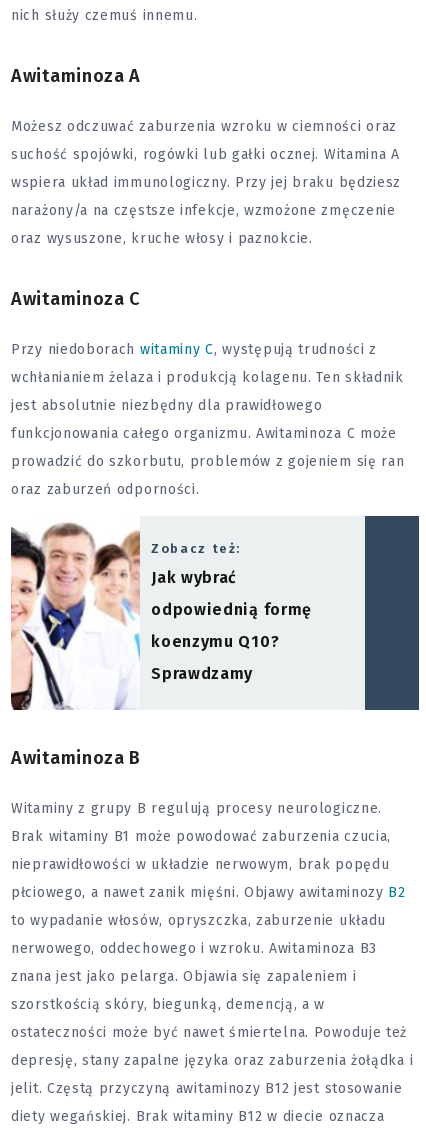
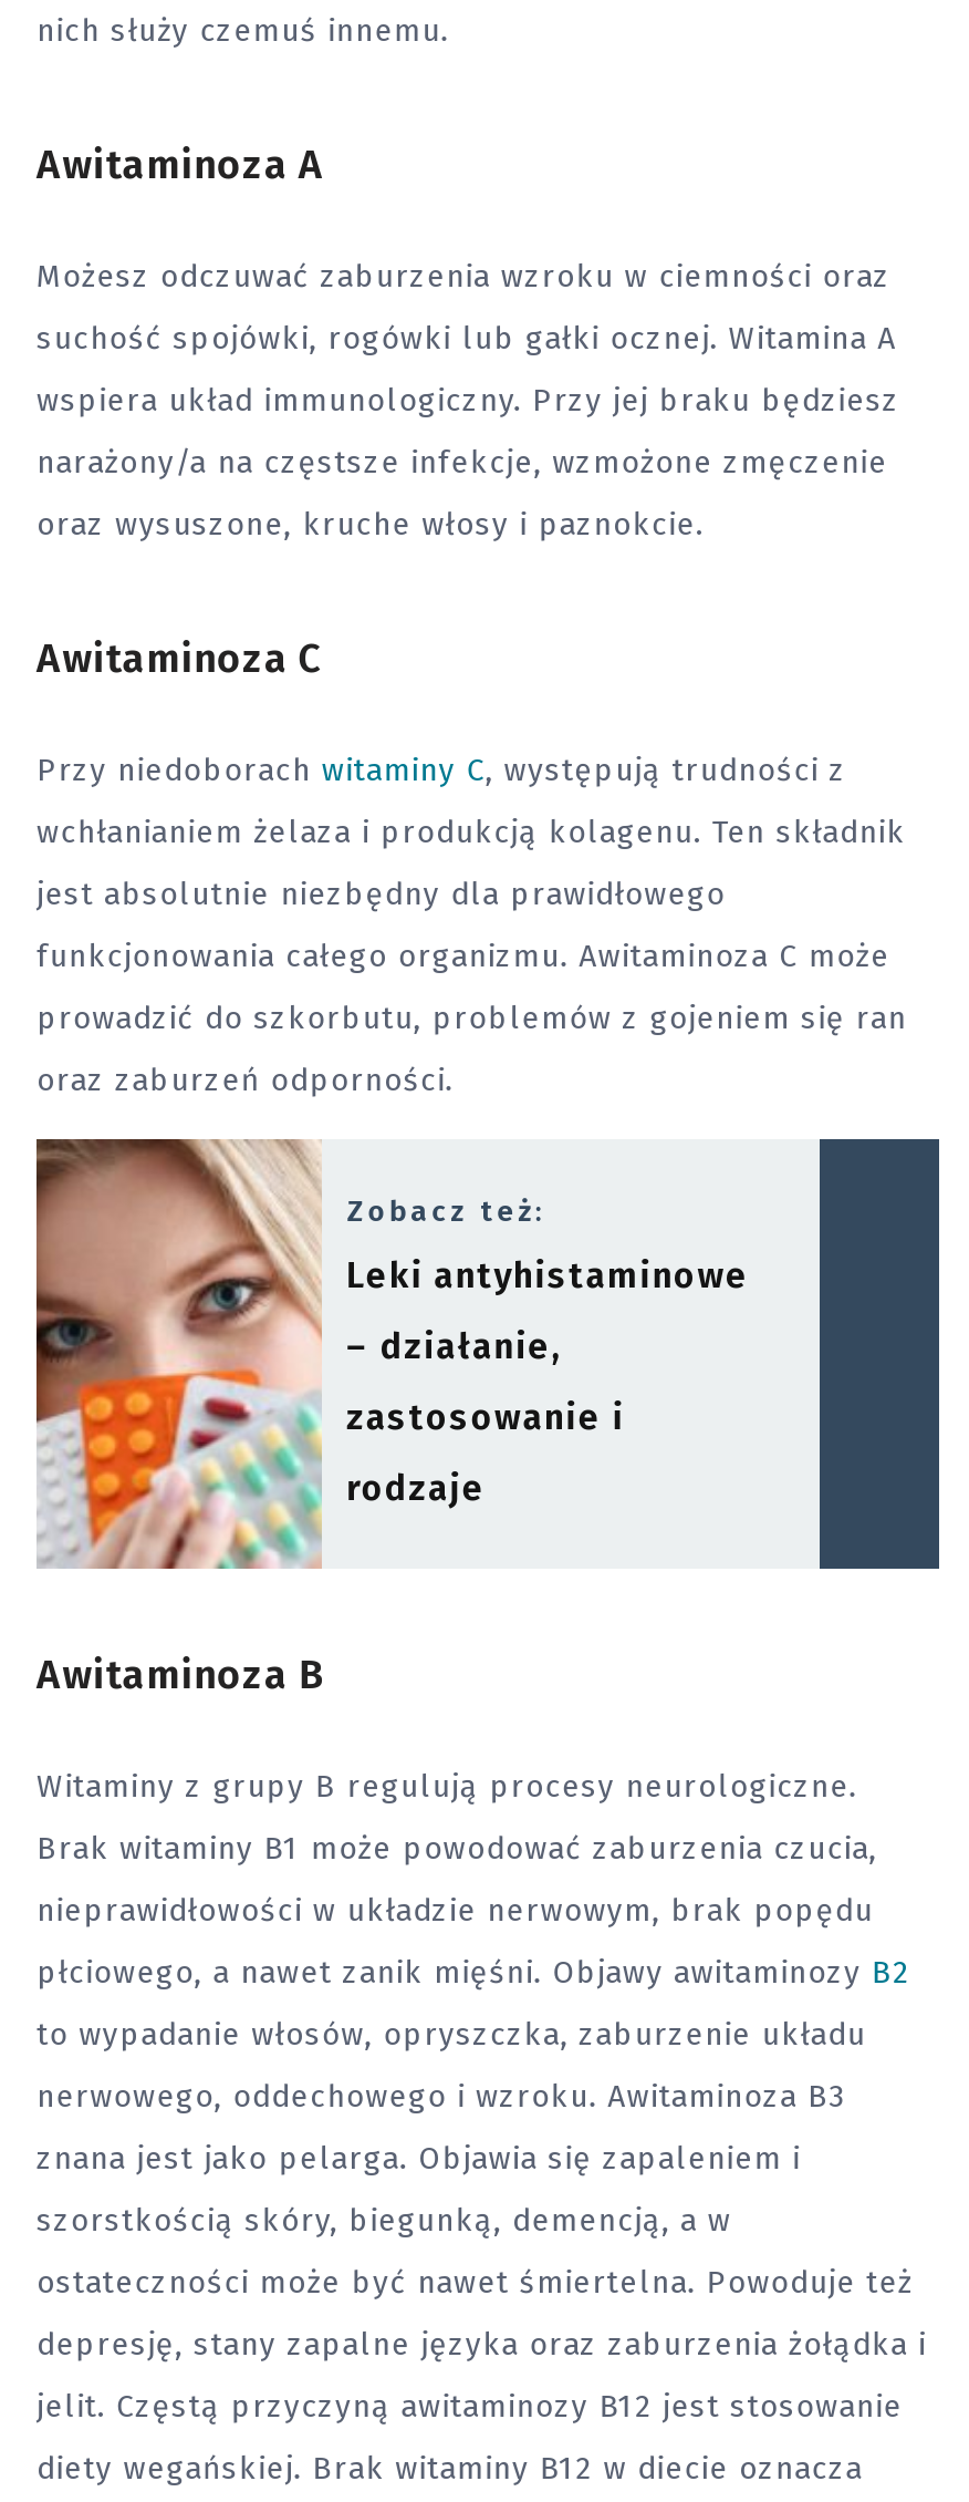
- [image]
- Jak wybrać
+ [image]
+ Leki antyhistaminowe

- odpowiednią formę
+ – działanie,

- koenzymu Q10?
+ zastosowanie i

- Sprawdzamy
+ rodzaje
